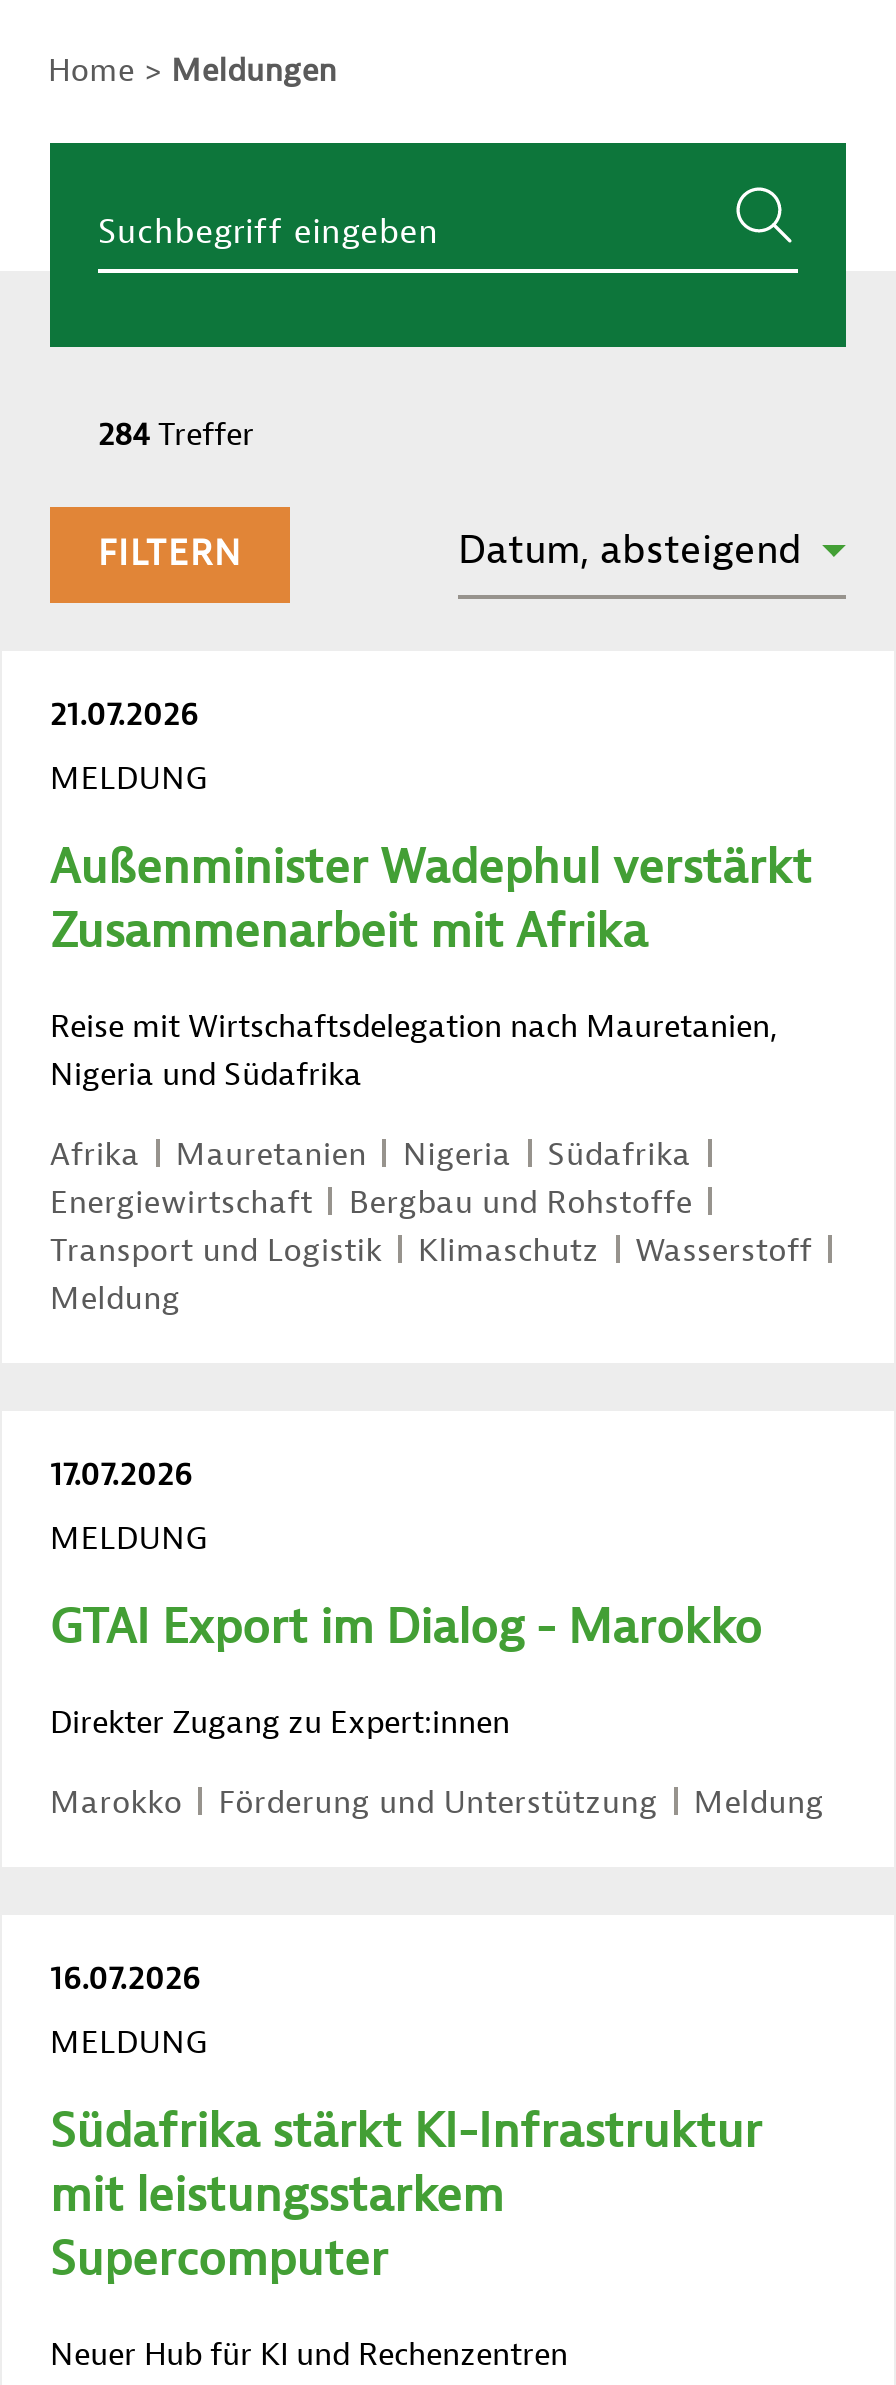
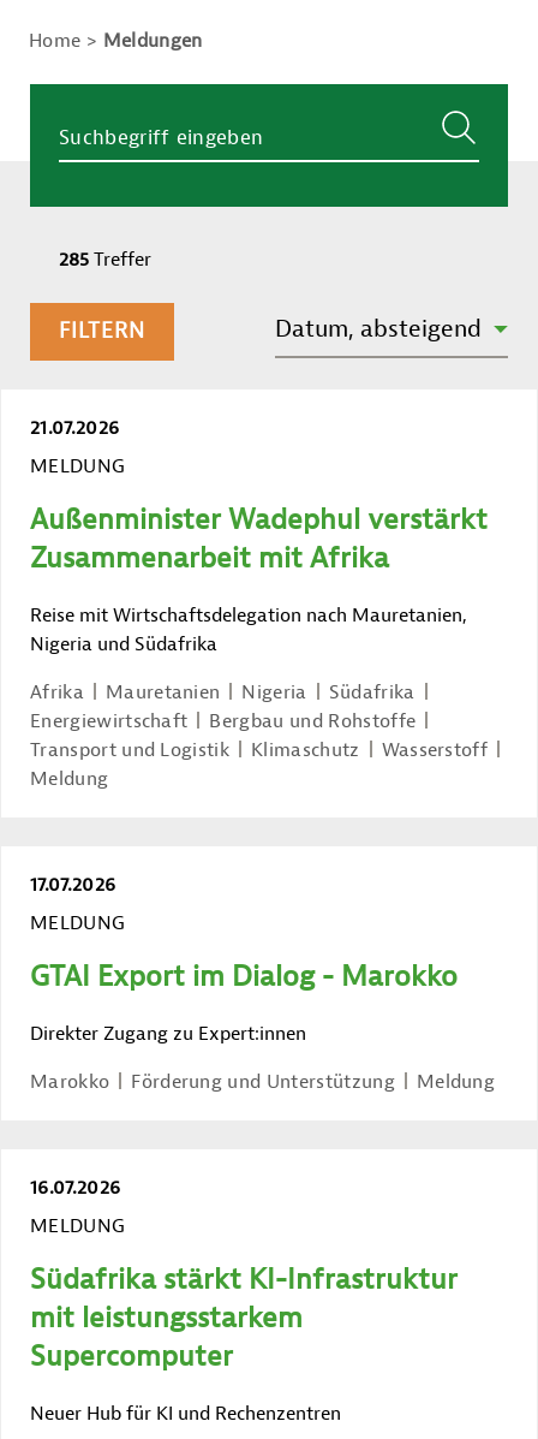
- 284 Treffer
+ 285 Treffer
